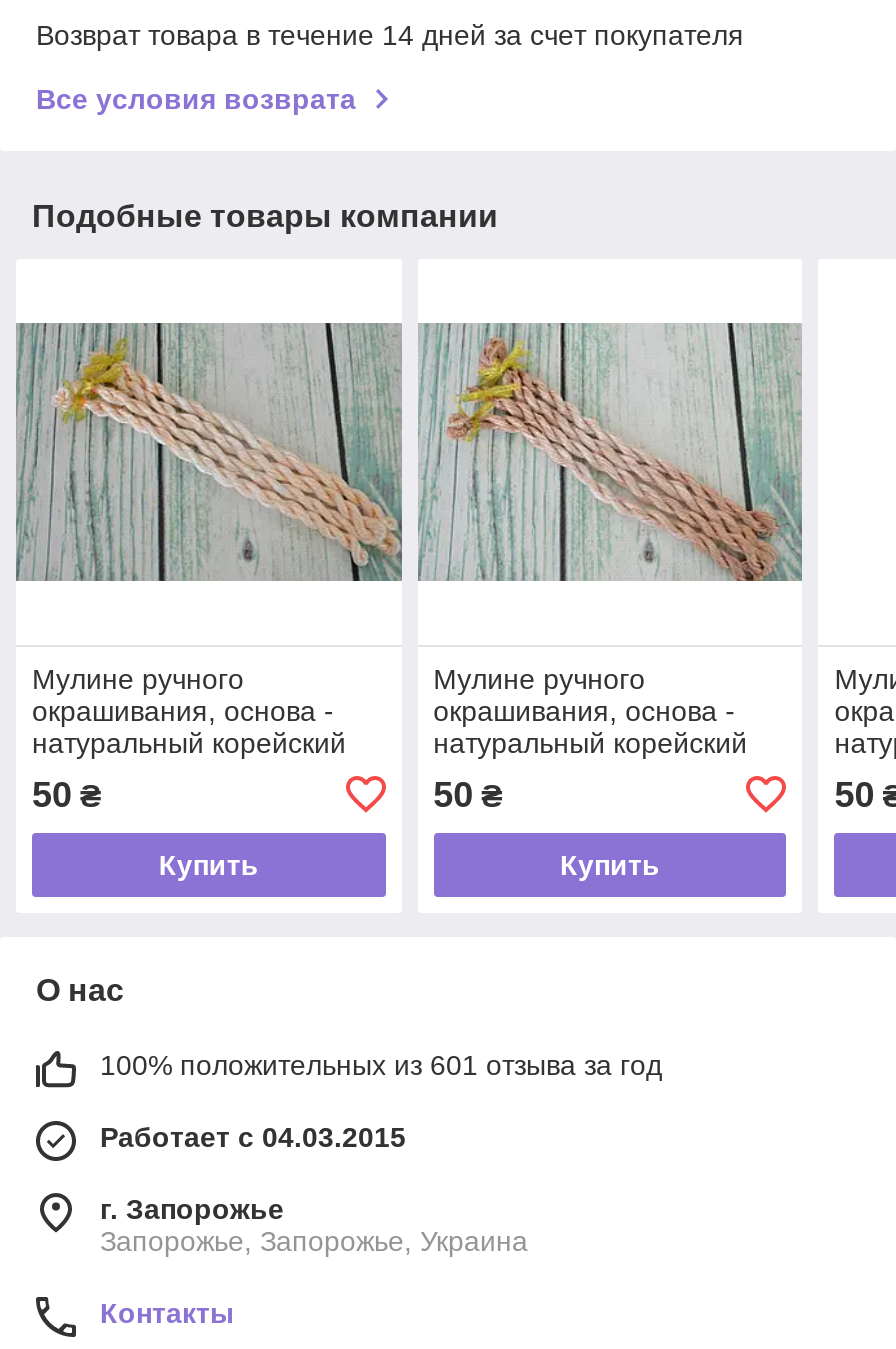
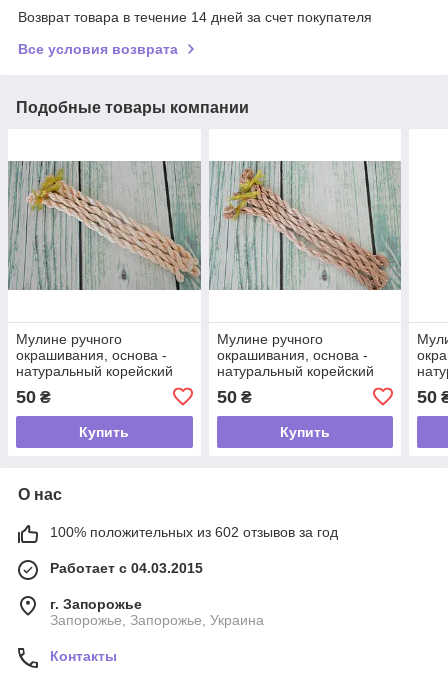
- 100% положительных из 601 отзыва за год
+ 100% положительных из 602 отзывов за год
